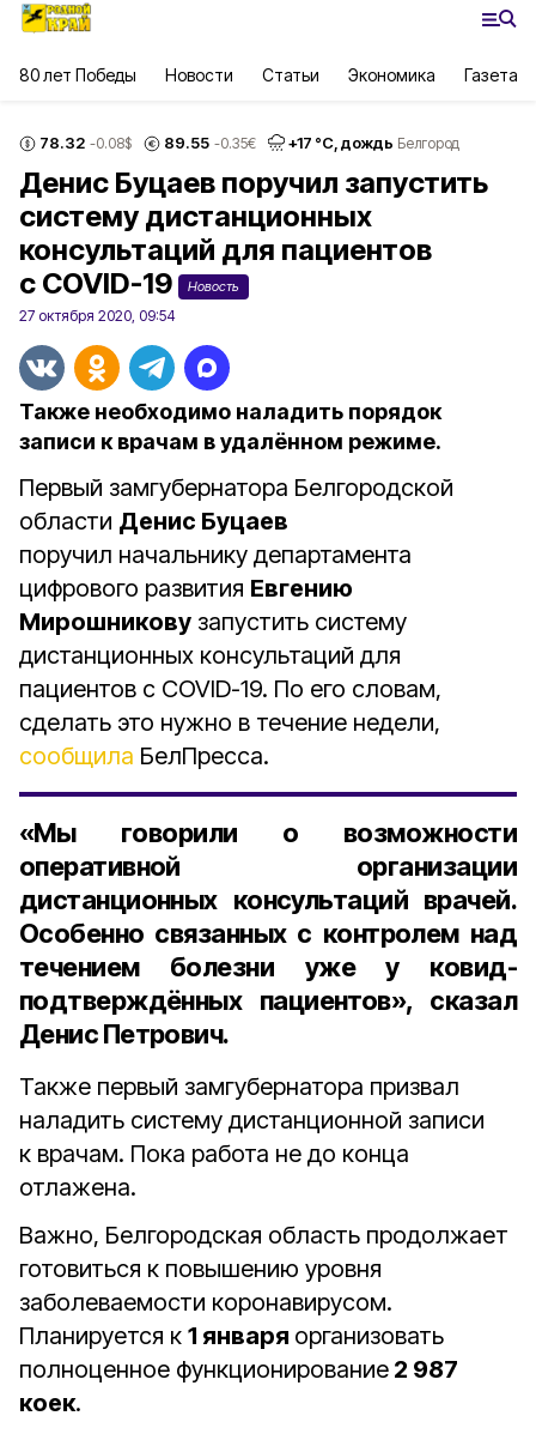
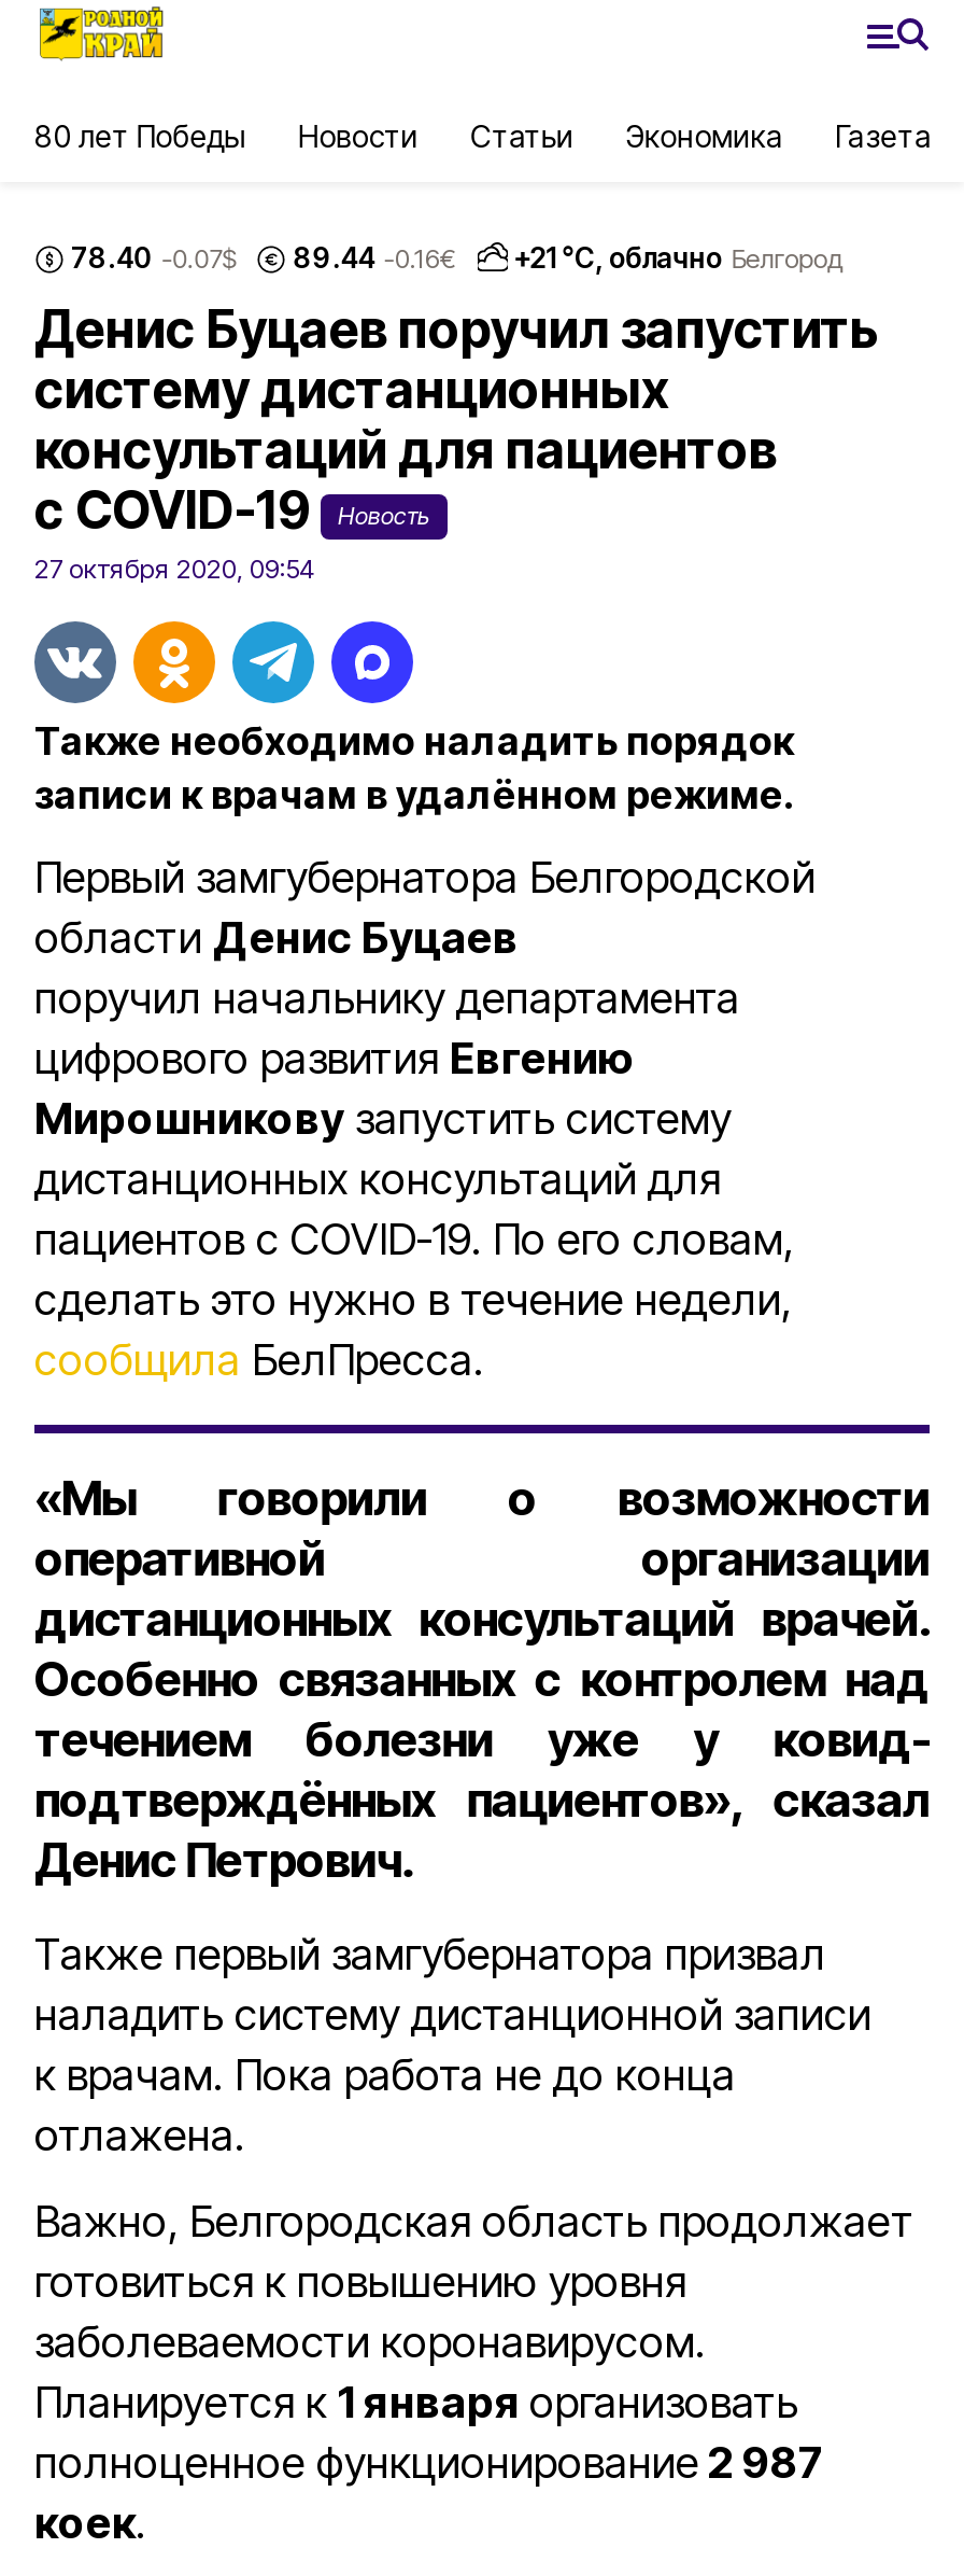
- 78.32 -0.08$
+ 78.40 -0.07$

- 89.55 -0.35€
+ 89.44 -0.16€

- +17 °С, дождь Белгород
+ +21 °С, облачно Белгород
